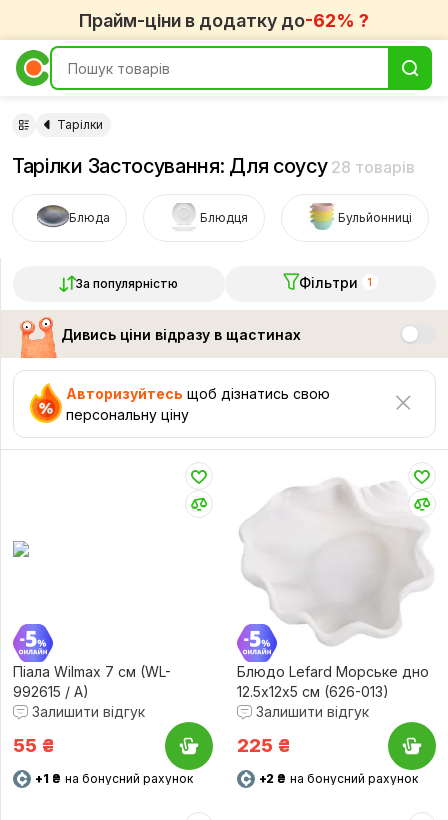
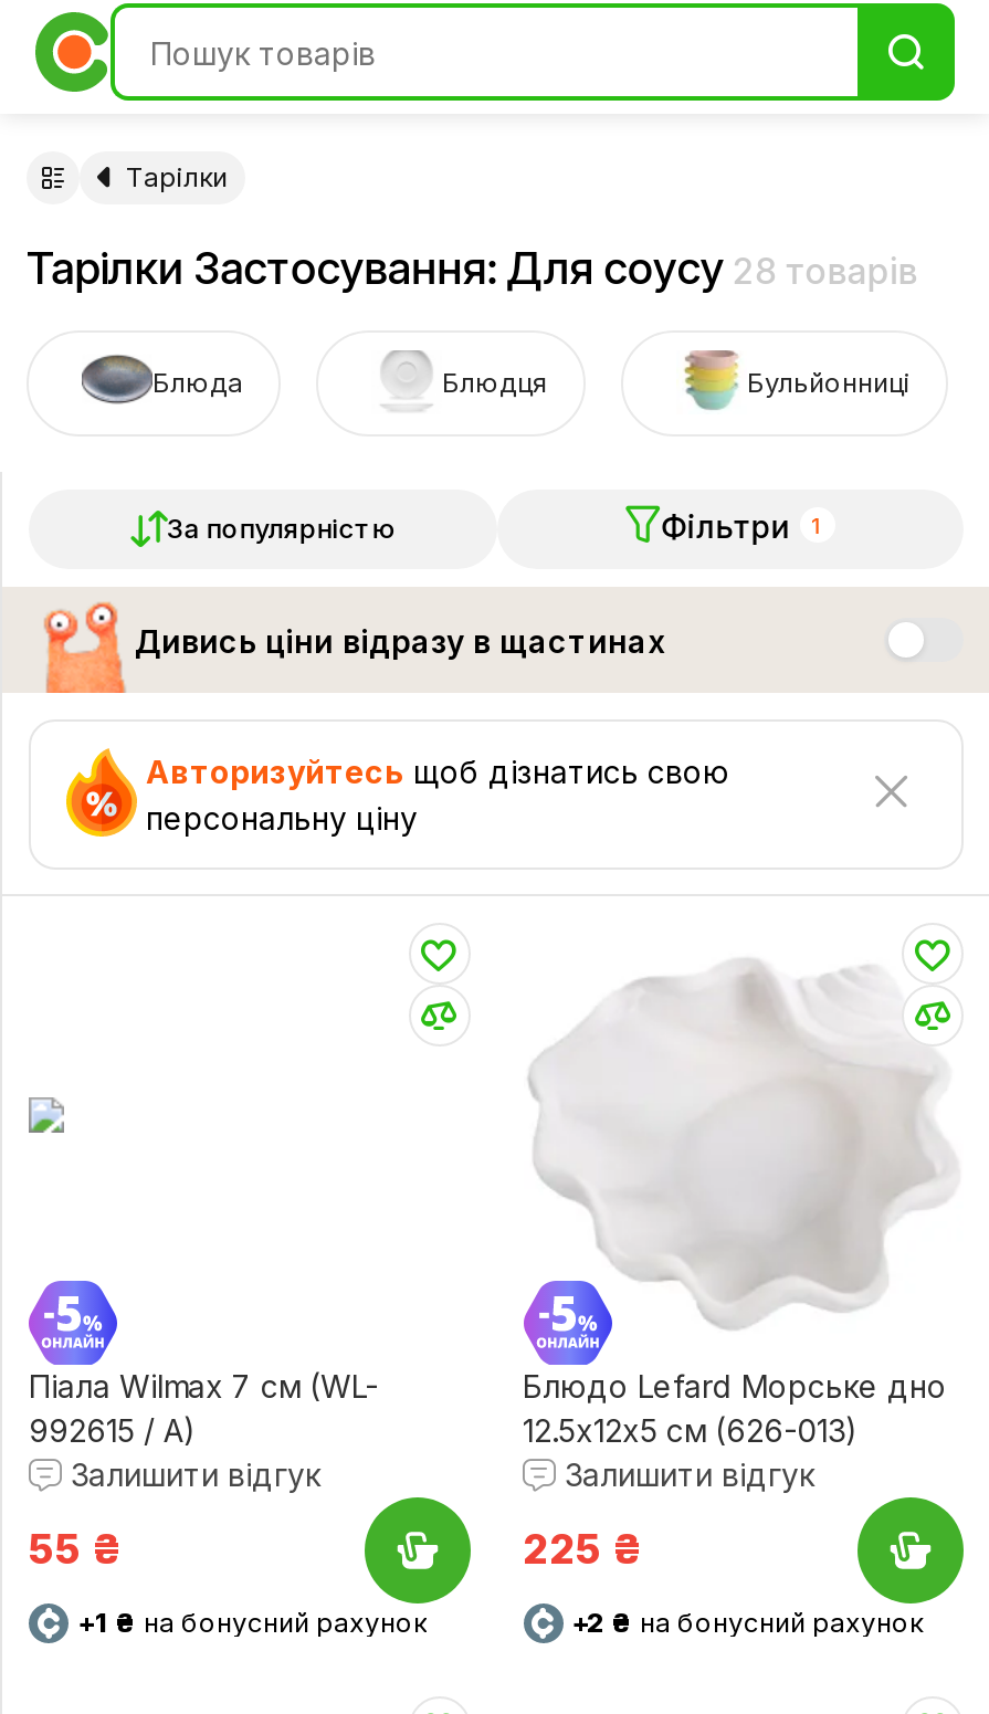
- Прайм-ціни в додатку до-62% ?
